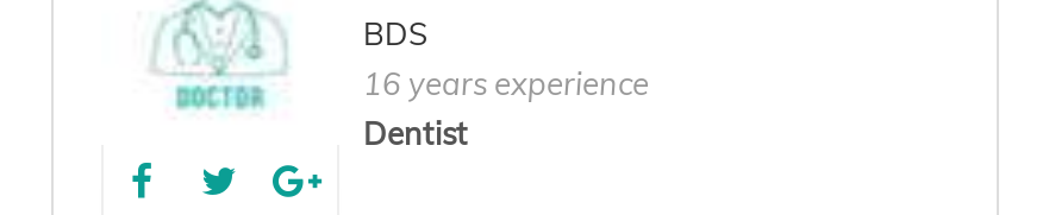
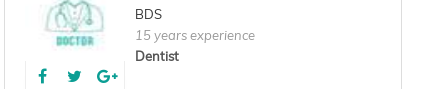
- 16 years experience
+ 15 years experience
